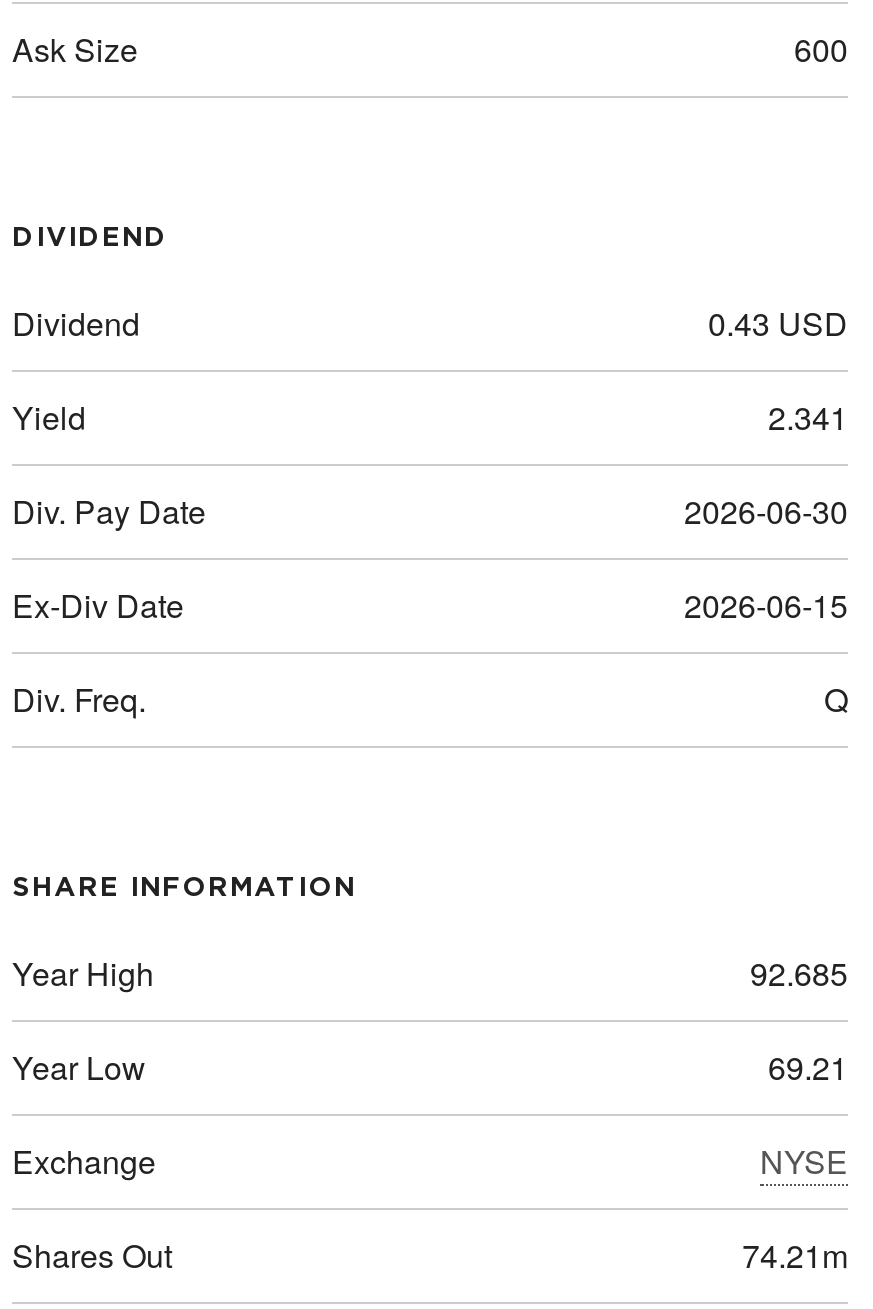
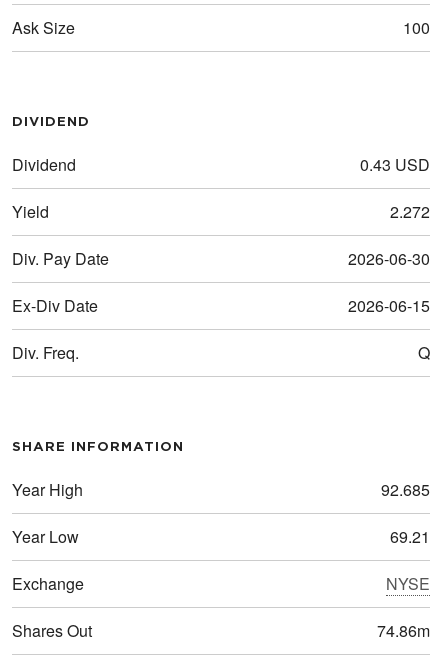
- 600
+ 100

- 2.341
+ 2.272

- 74.21m
+ 74.86m
